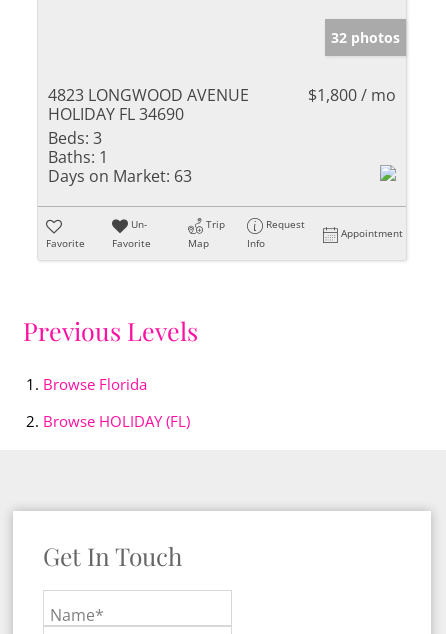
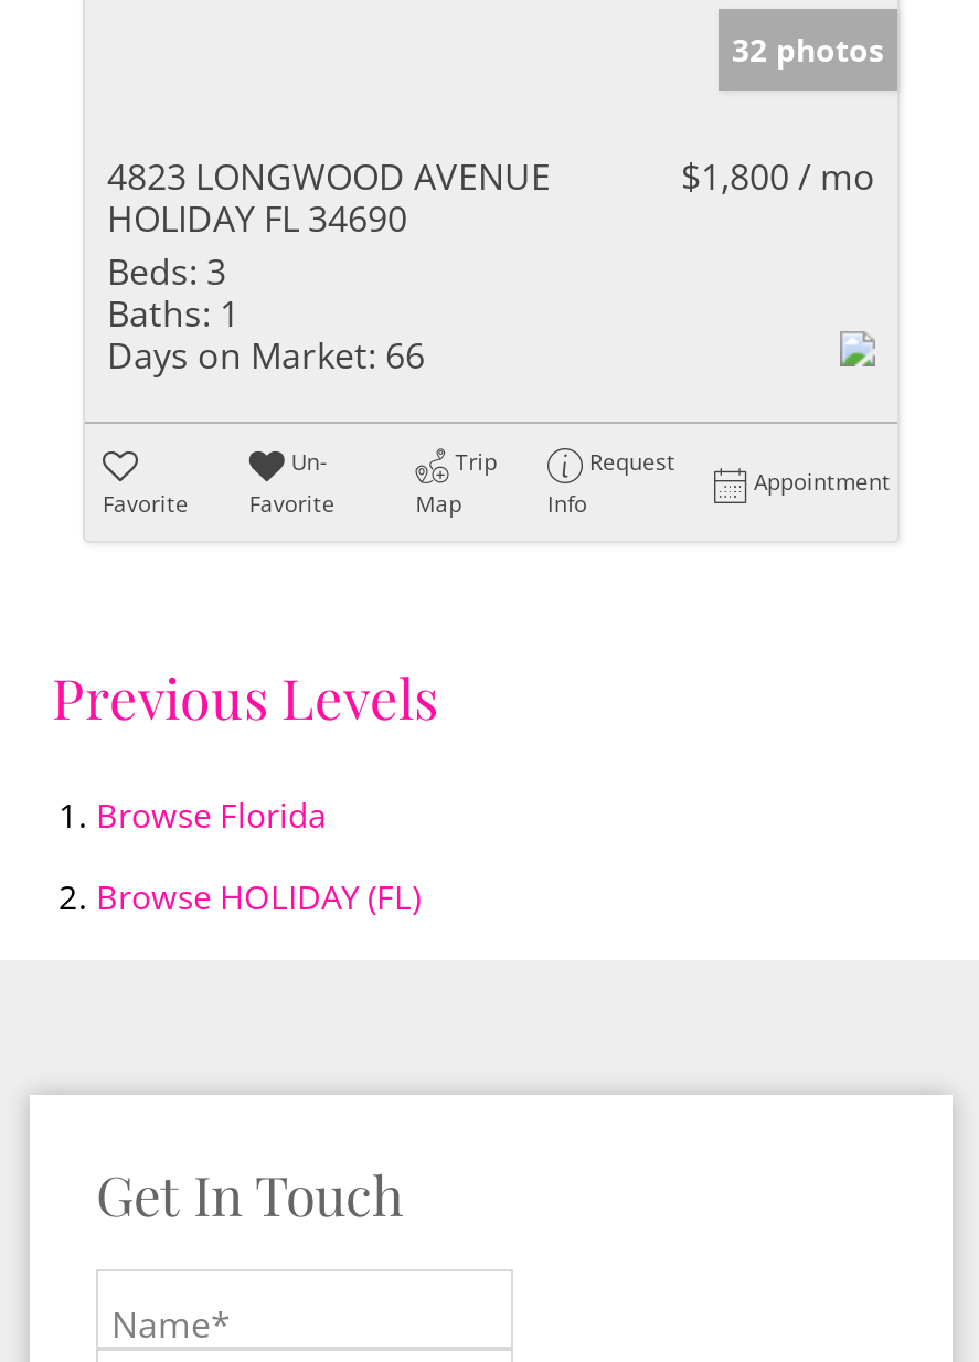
- Days on Market: 63
+ Days on Market: 66
